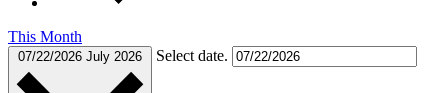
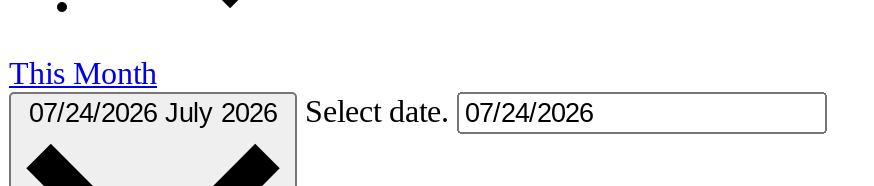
- 07/22/2026 July 2026 Select date.
+ 07/24/2026 July 2026 Select date.
